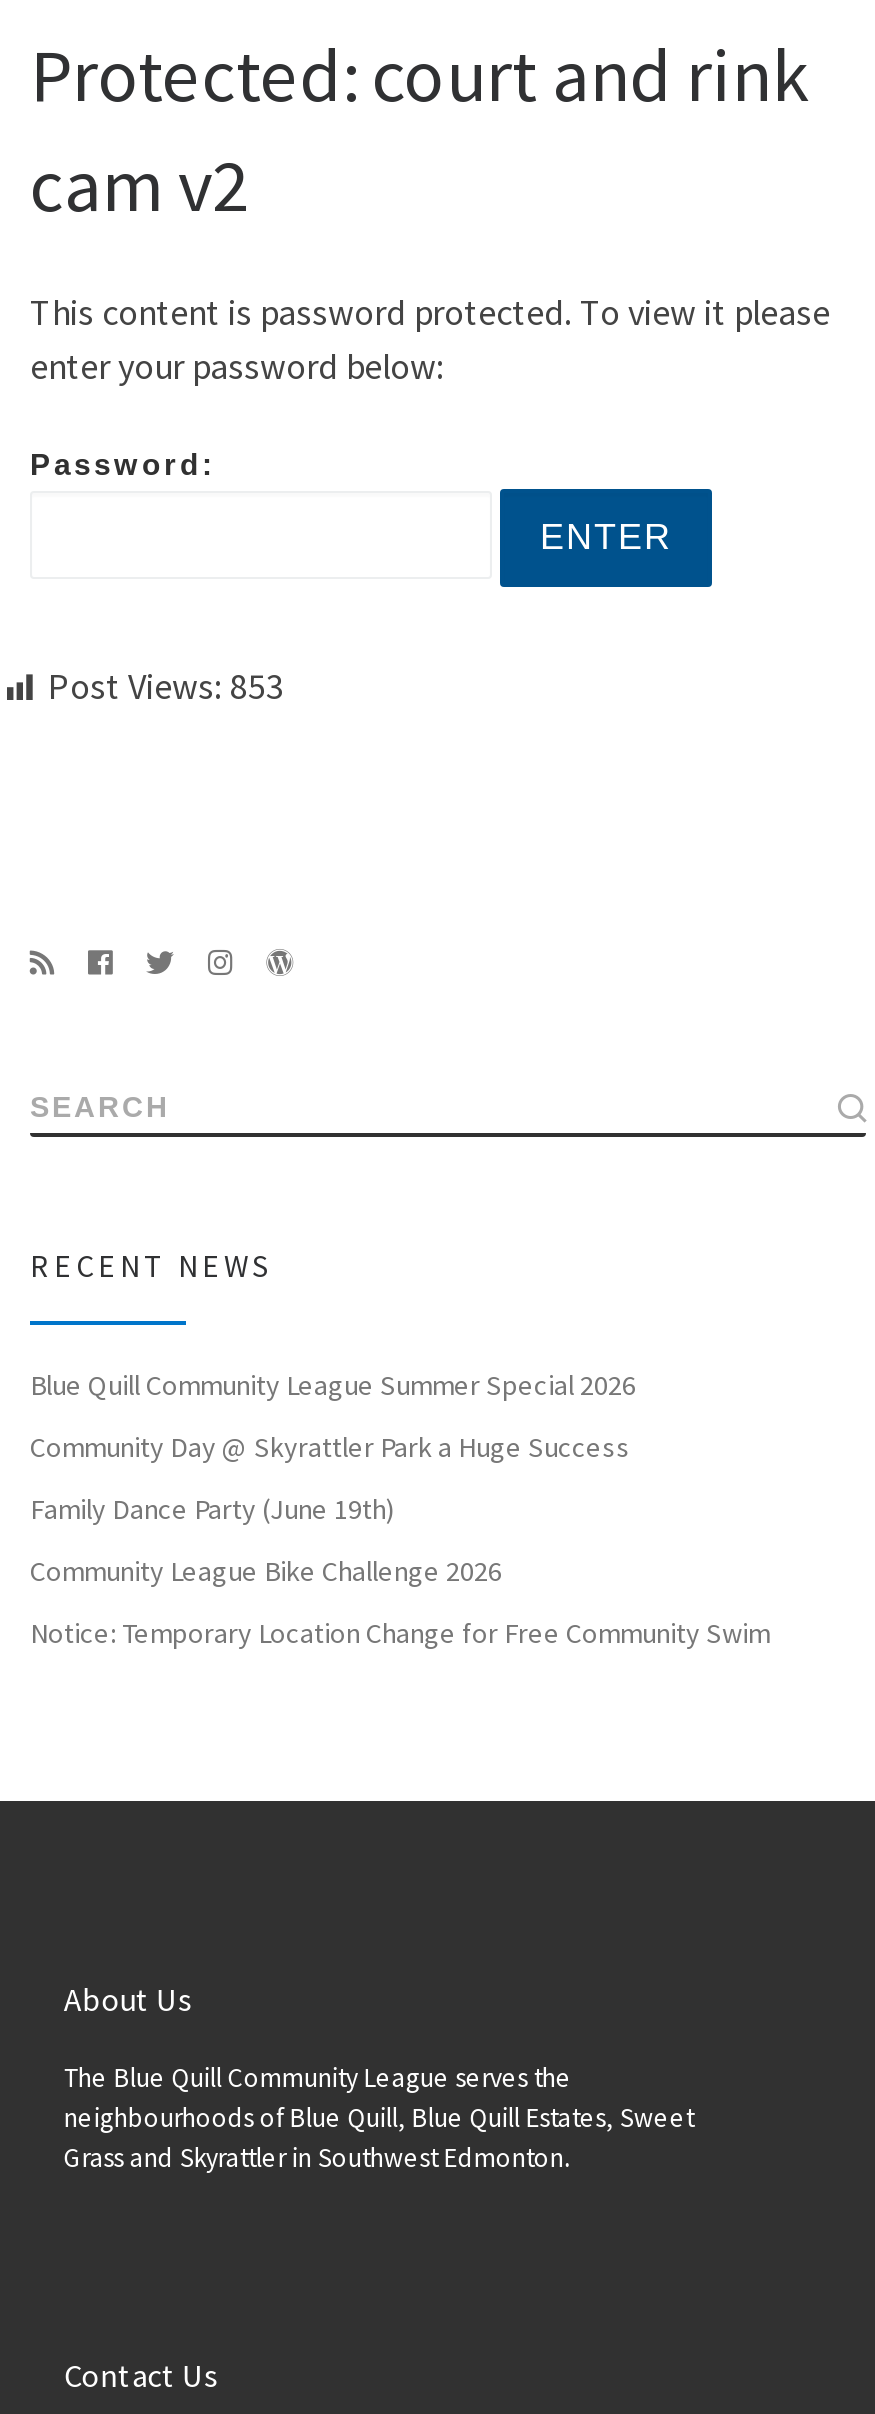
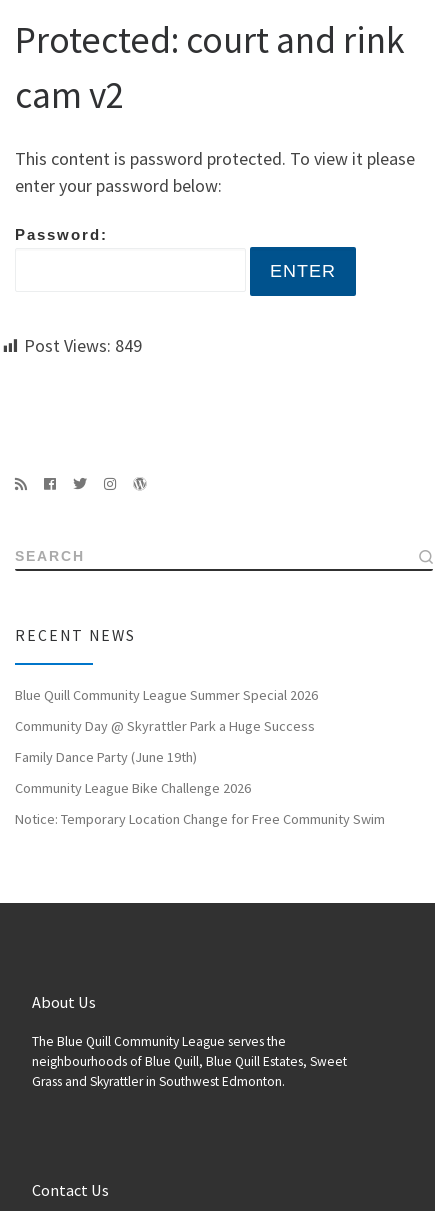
- Post Views: 853
+ Post Views: 849
